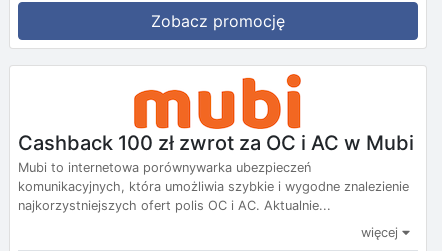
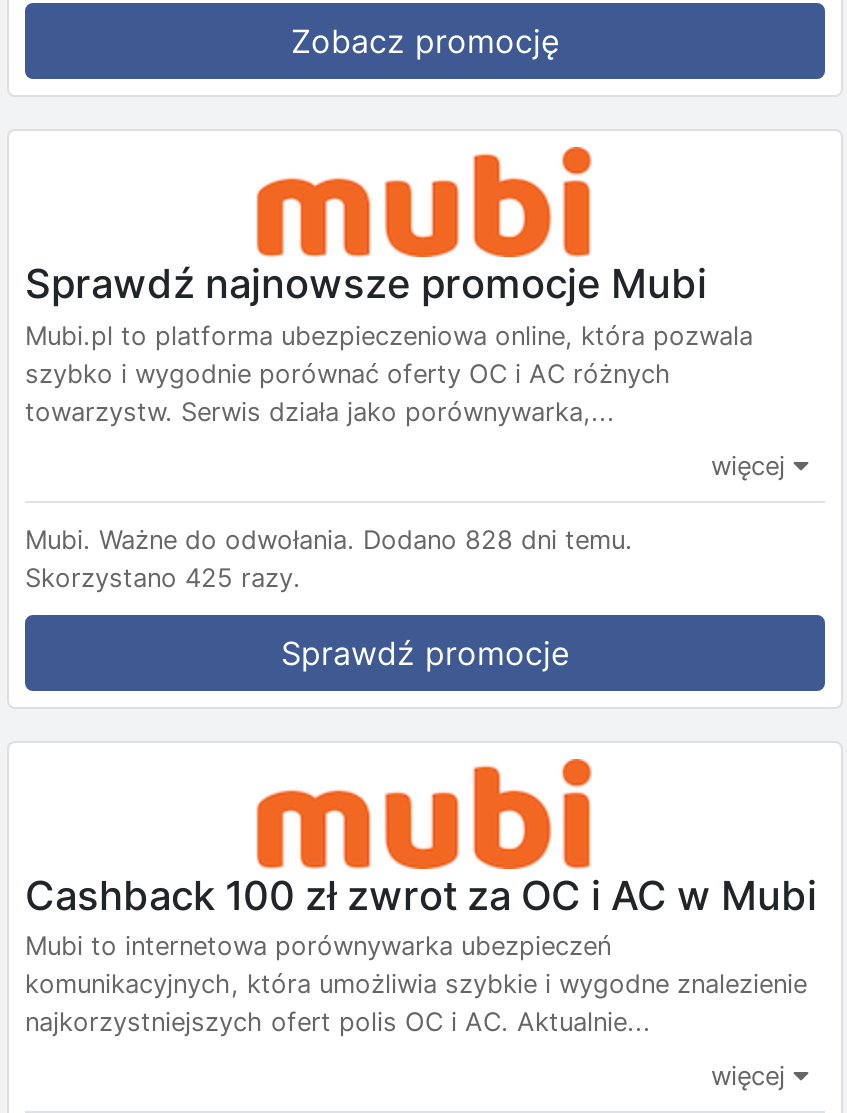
+ Sprawdź najnowsze promocje Mubi
+ Mubi.pl to platforma ubezpieczeniowa online, która pozwala
+ szybko i wygodnie porównać oferty OC i AC różnych
+ towarzystw. Serwis działa jako porównywarka,...
+ więcej
+ Mubi. Ważne do odwołania. Dodano 828 dni temu.
+ Skorzystano 425 razy.
+ Sprawdź promocje
